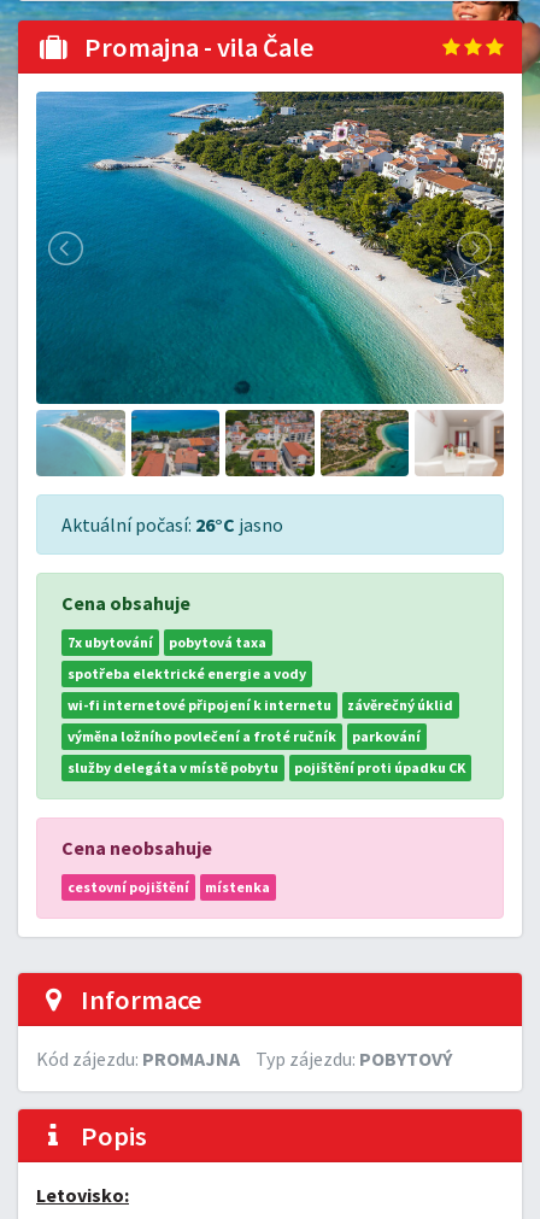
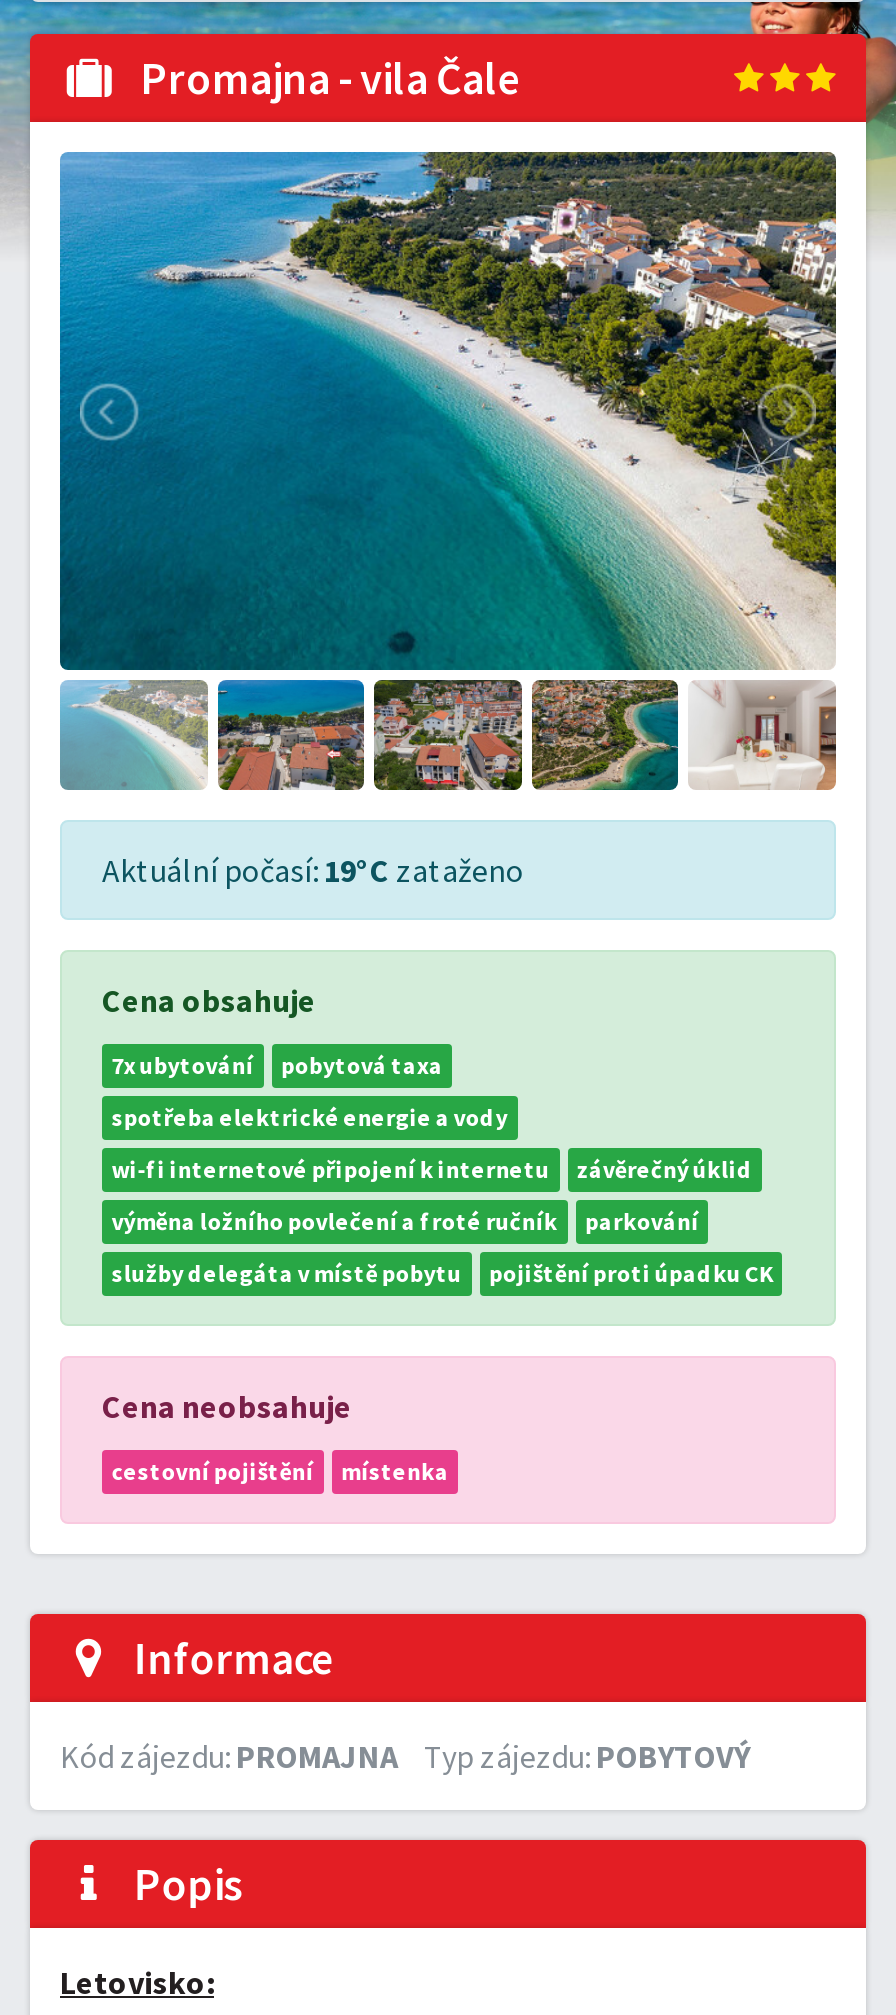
- Aktuální počasí: 26°C jasno
+ Aktuální počasí: 19°C zataženo
